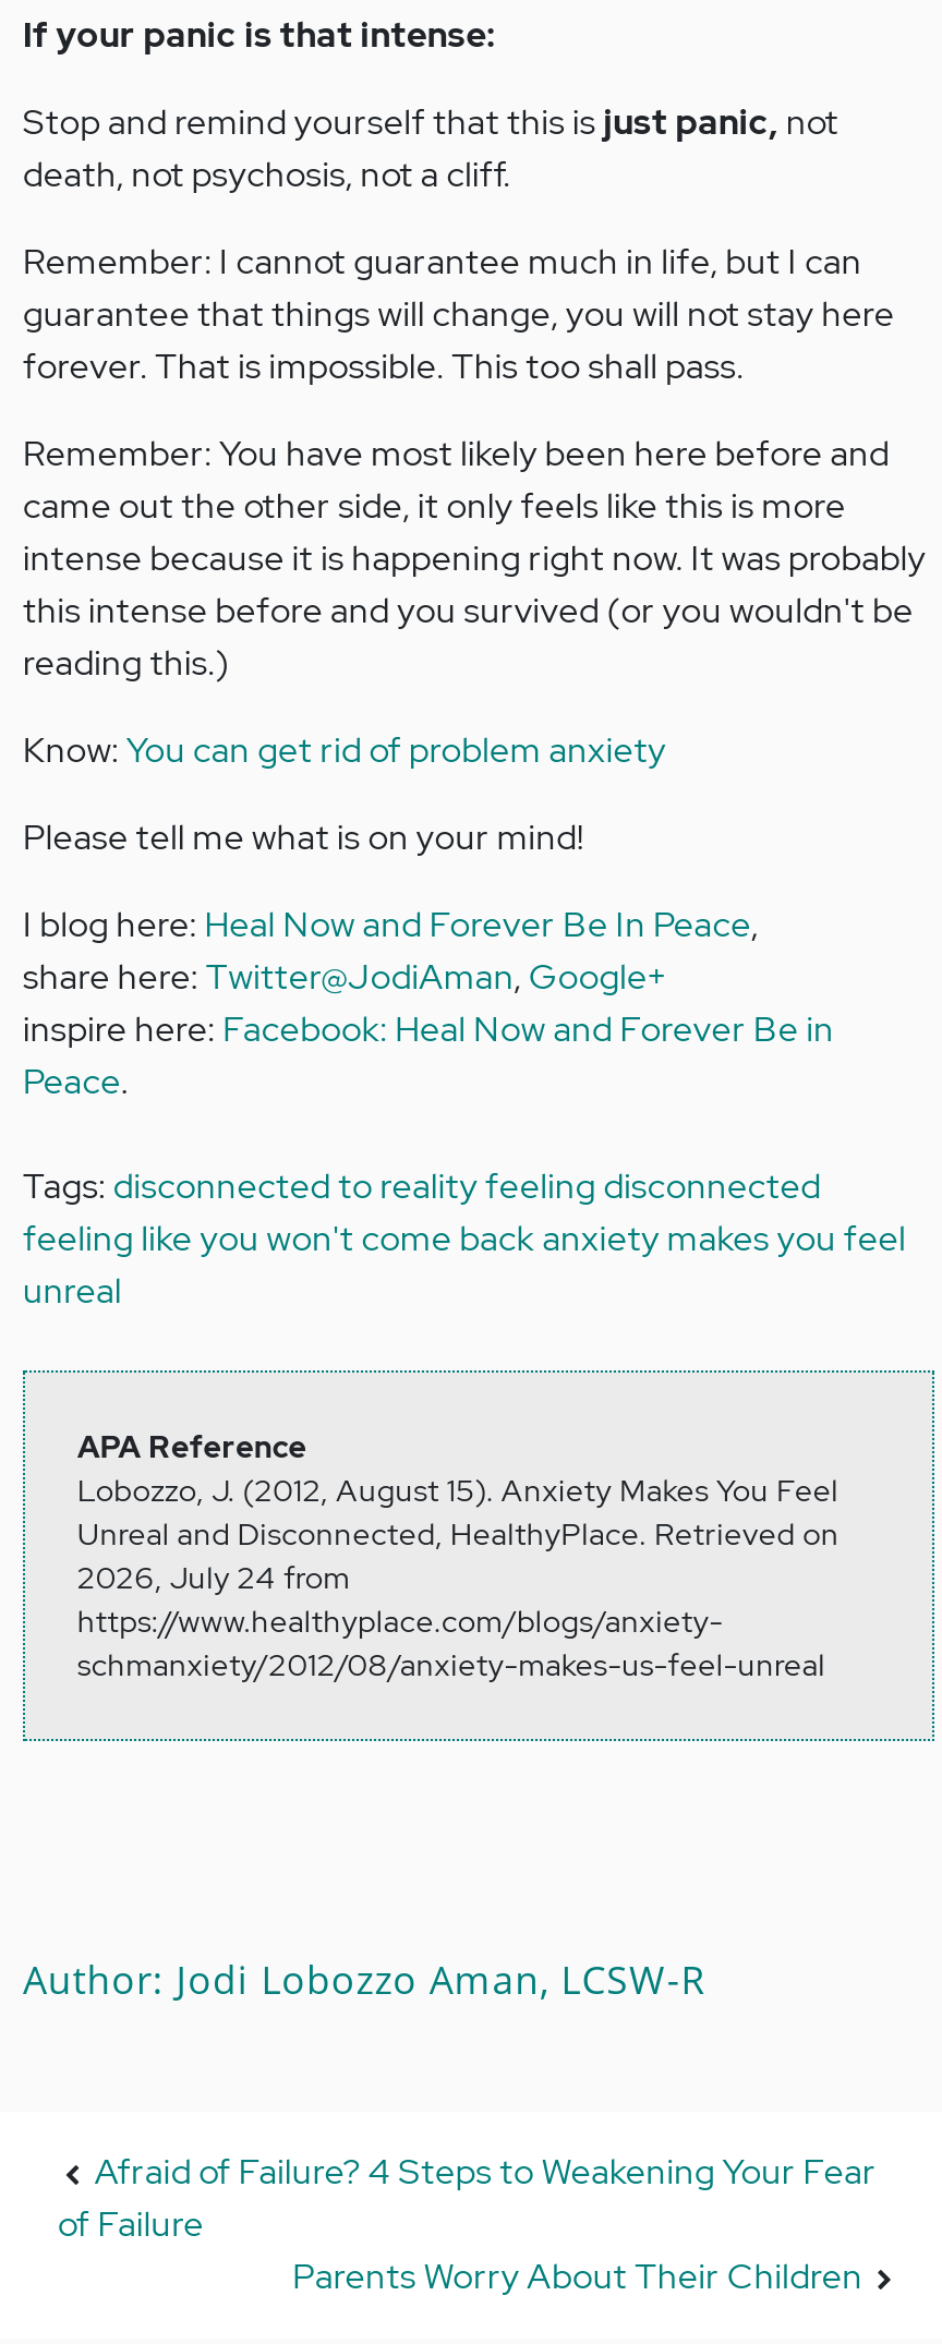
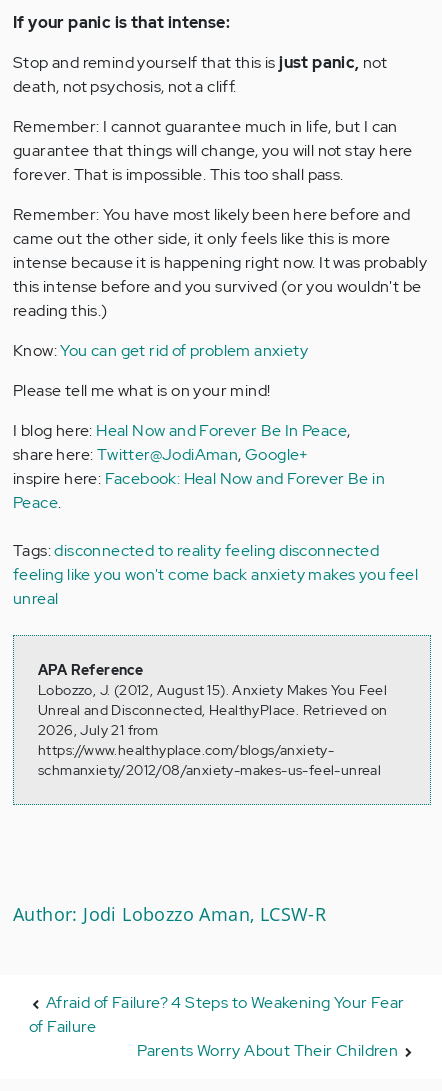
- 2026, July 24 from
+ 2026, July 21 from
